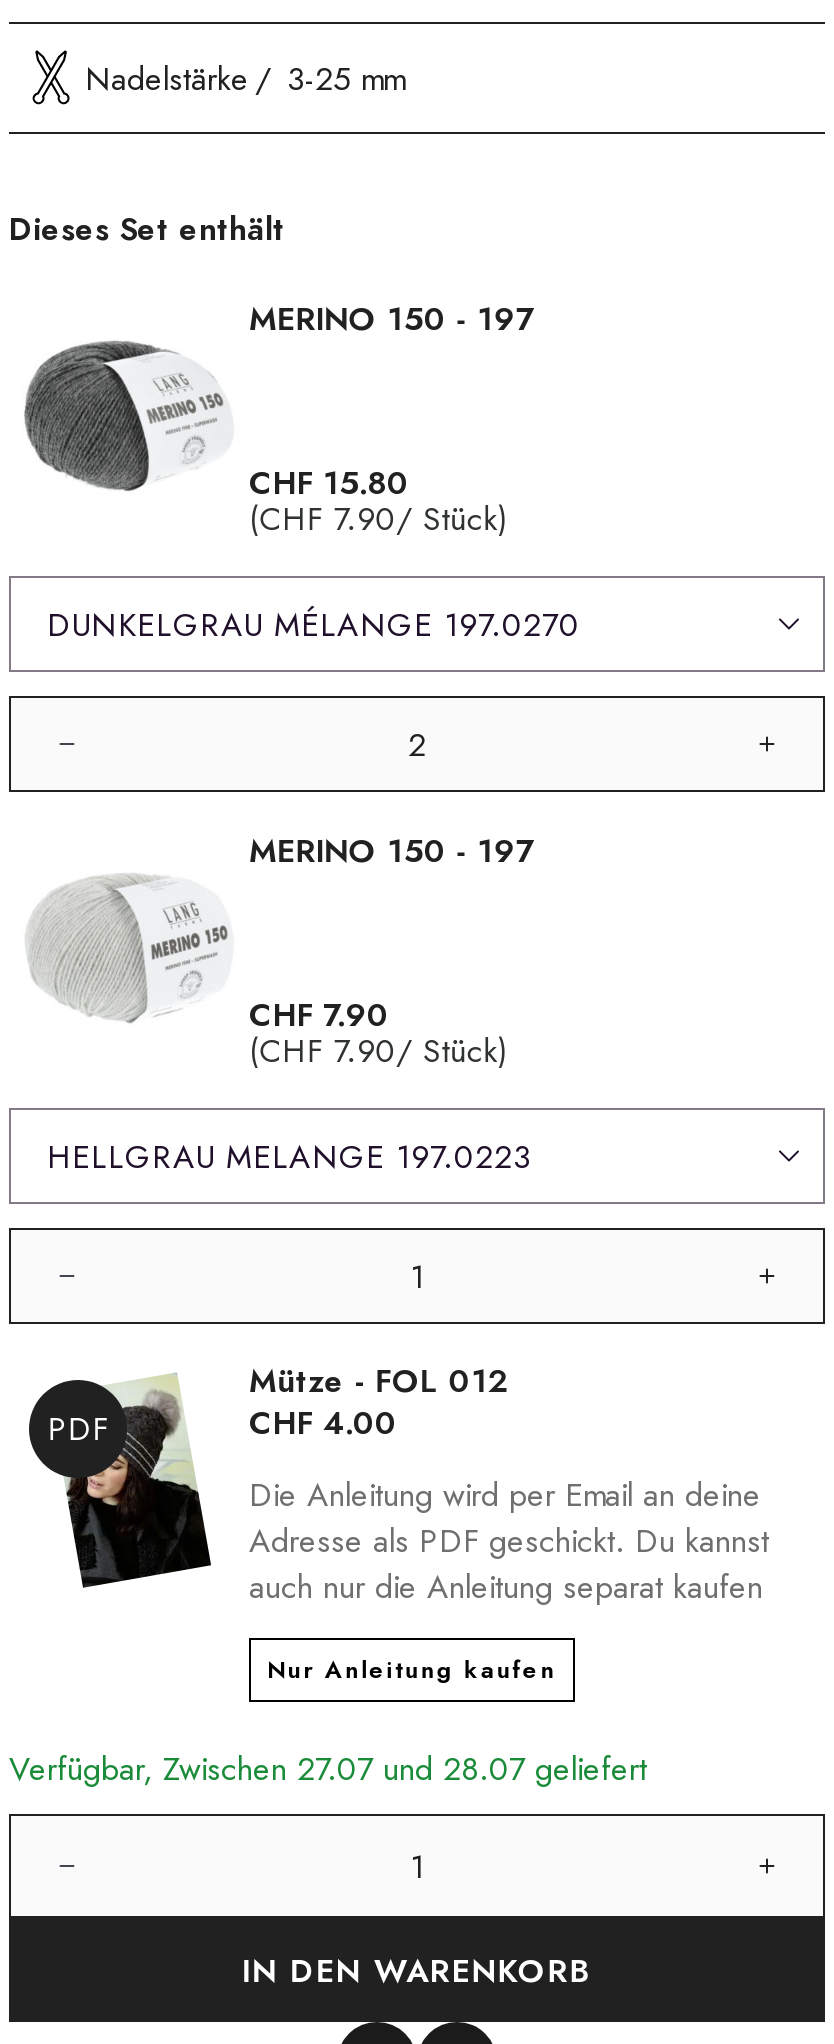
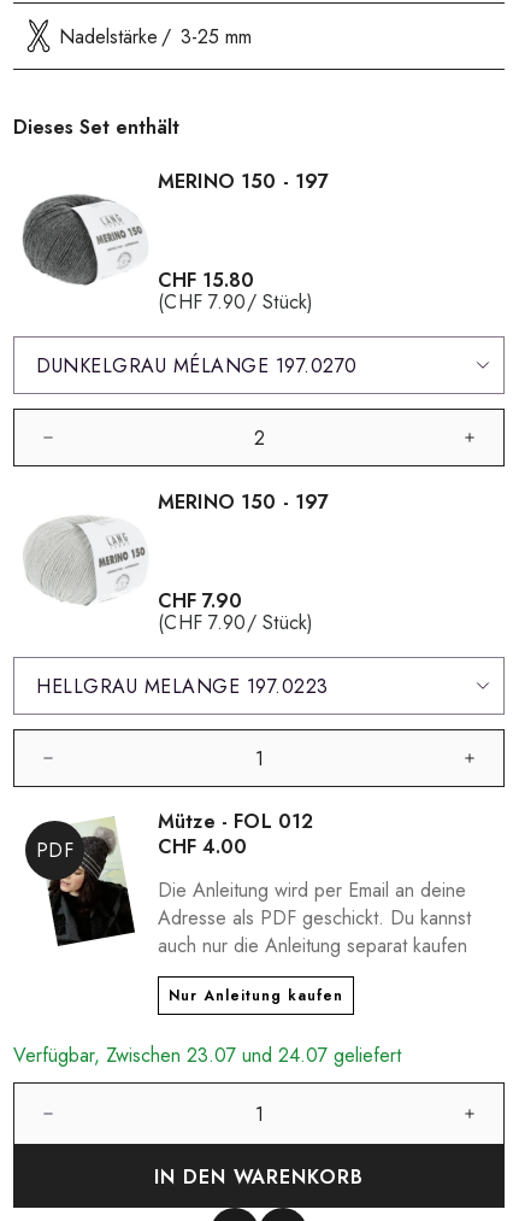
- Verfügbar, Zwischen 27.07 und 28.07 geliefert
+ Verfügbar, Zwischen 23.07 und 24.07 geliefert
